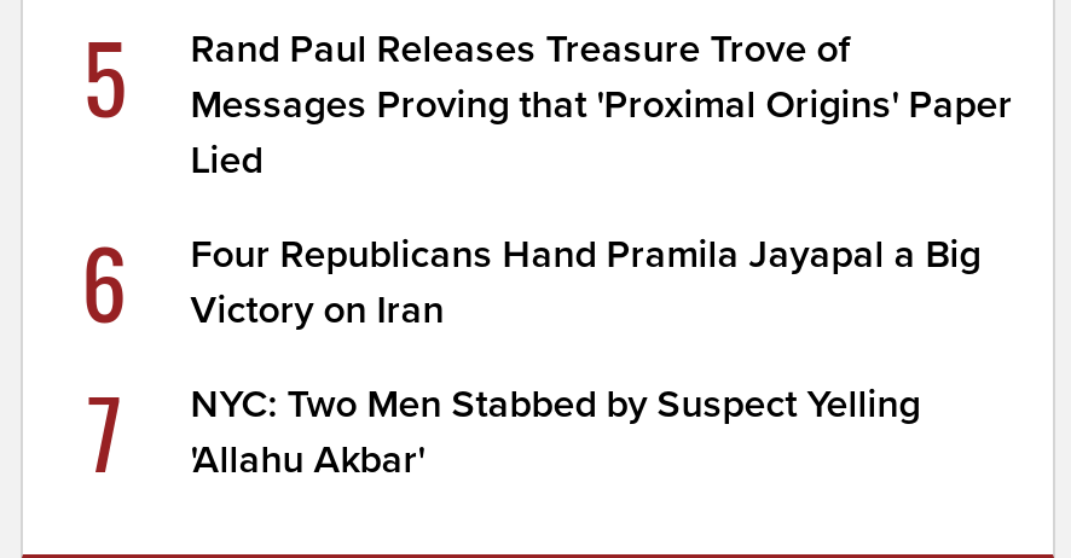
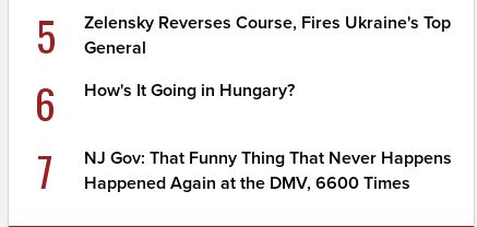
- Rand Paul Releases Treasure Trove of
- Messages Proving that 'Proximal Origins' Paper
- Lied
+ Zelensky Reverses Course, Fires Ukraine's Top
+ General

- Four Republicans Hand Pramila Jayapal a Big
- Victory on Iran
+ How's It Going in Hungary?

- NYC: Two Men Stabbed by Suspect Yelling
- 'Allahu Akbar'
+ NJ Gov: That Funny Thing That Never Happens
+ Happened Again at the DMV, 6600 Times
